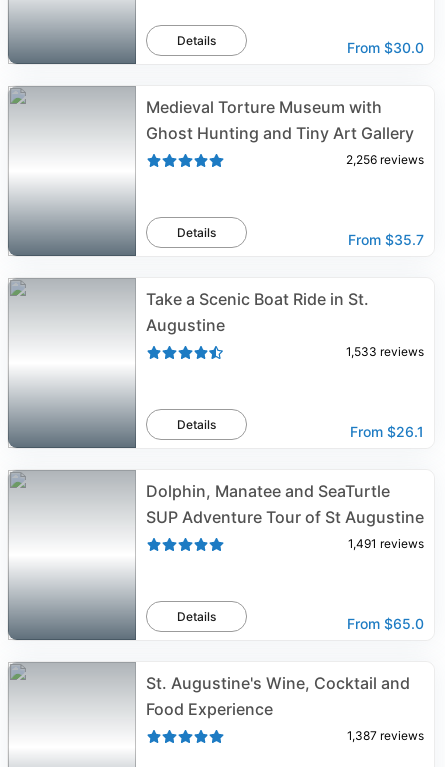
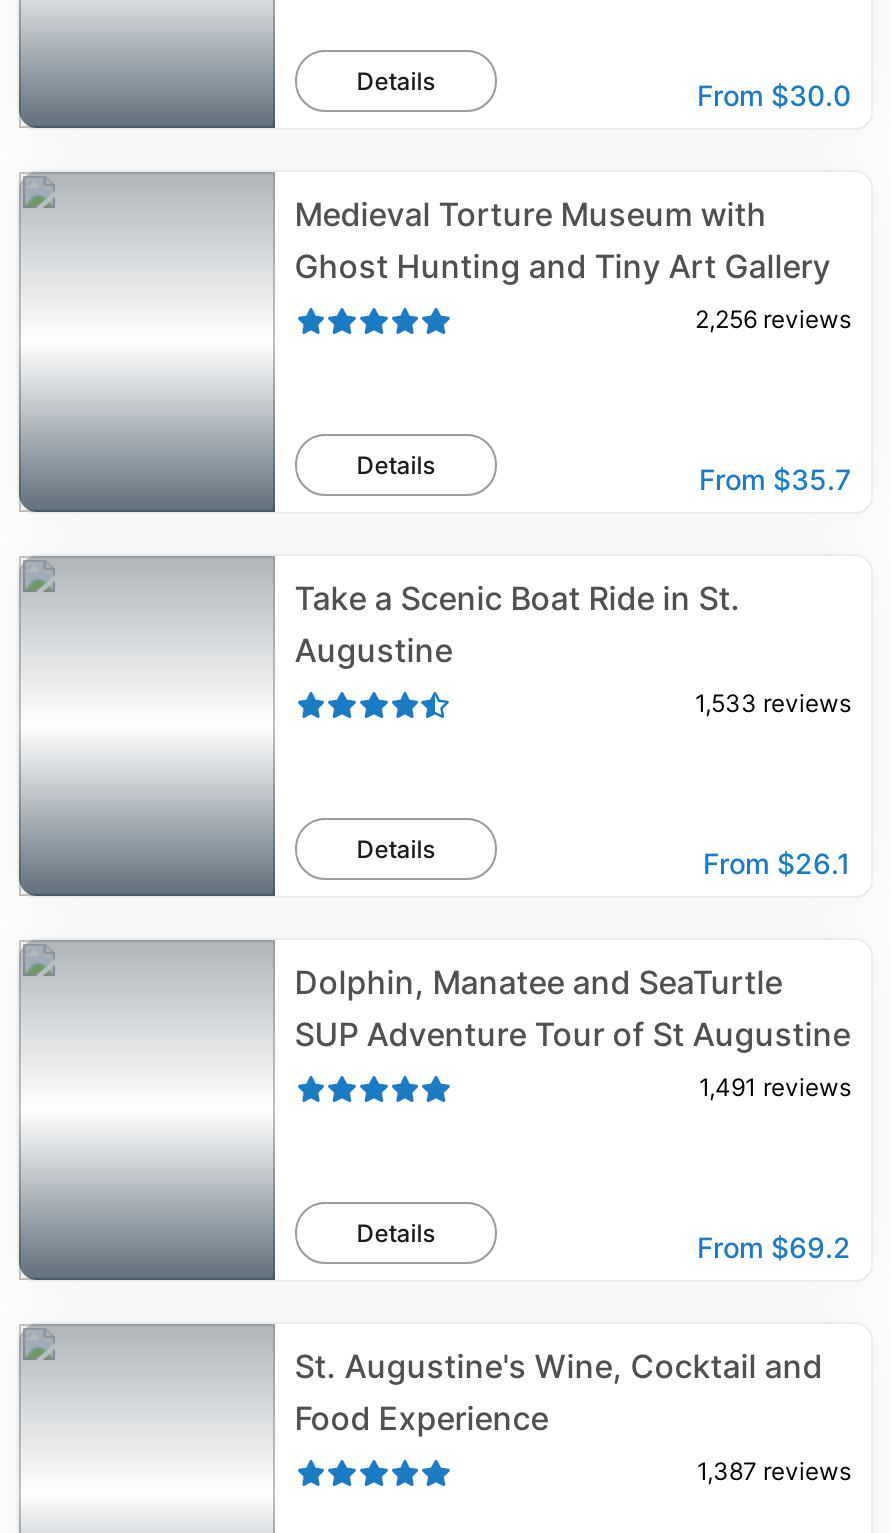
- From $65.0
+ From $69.2
